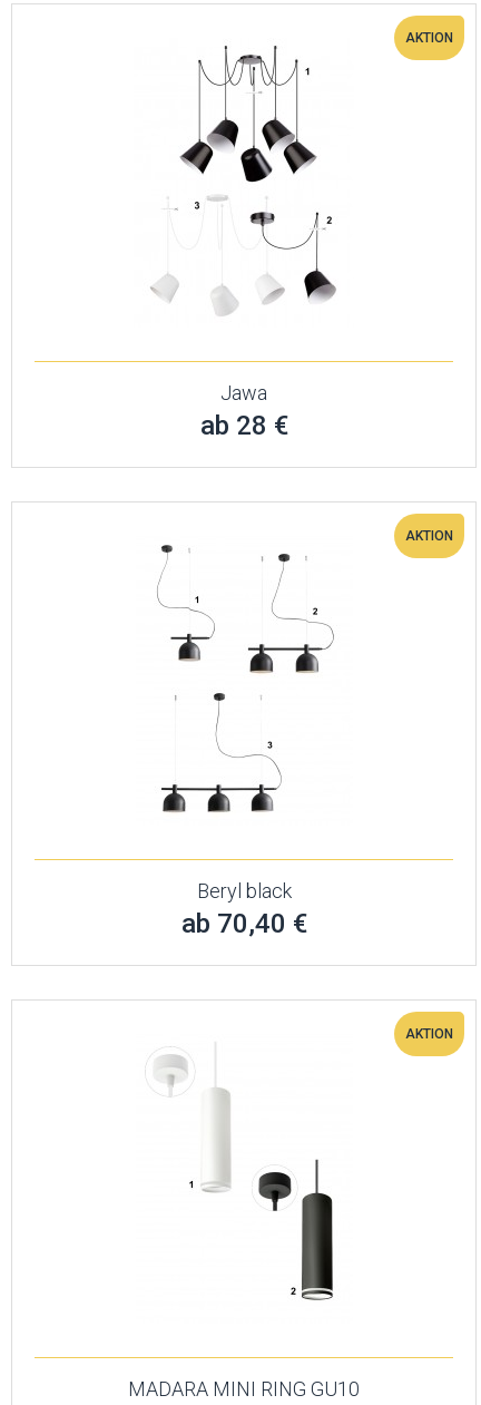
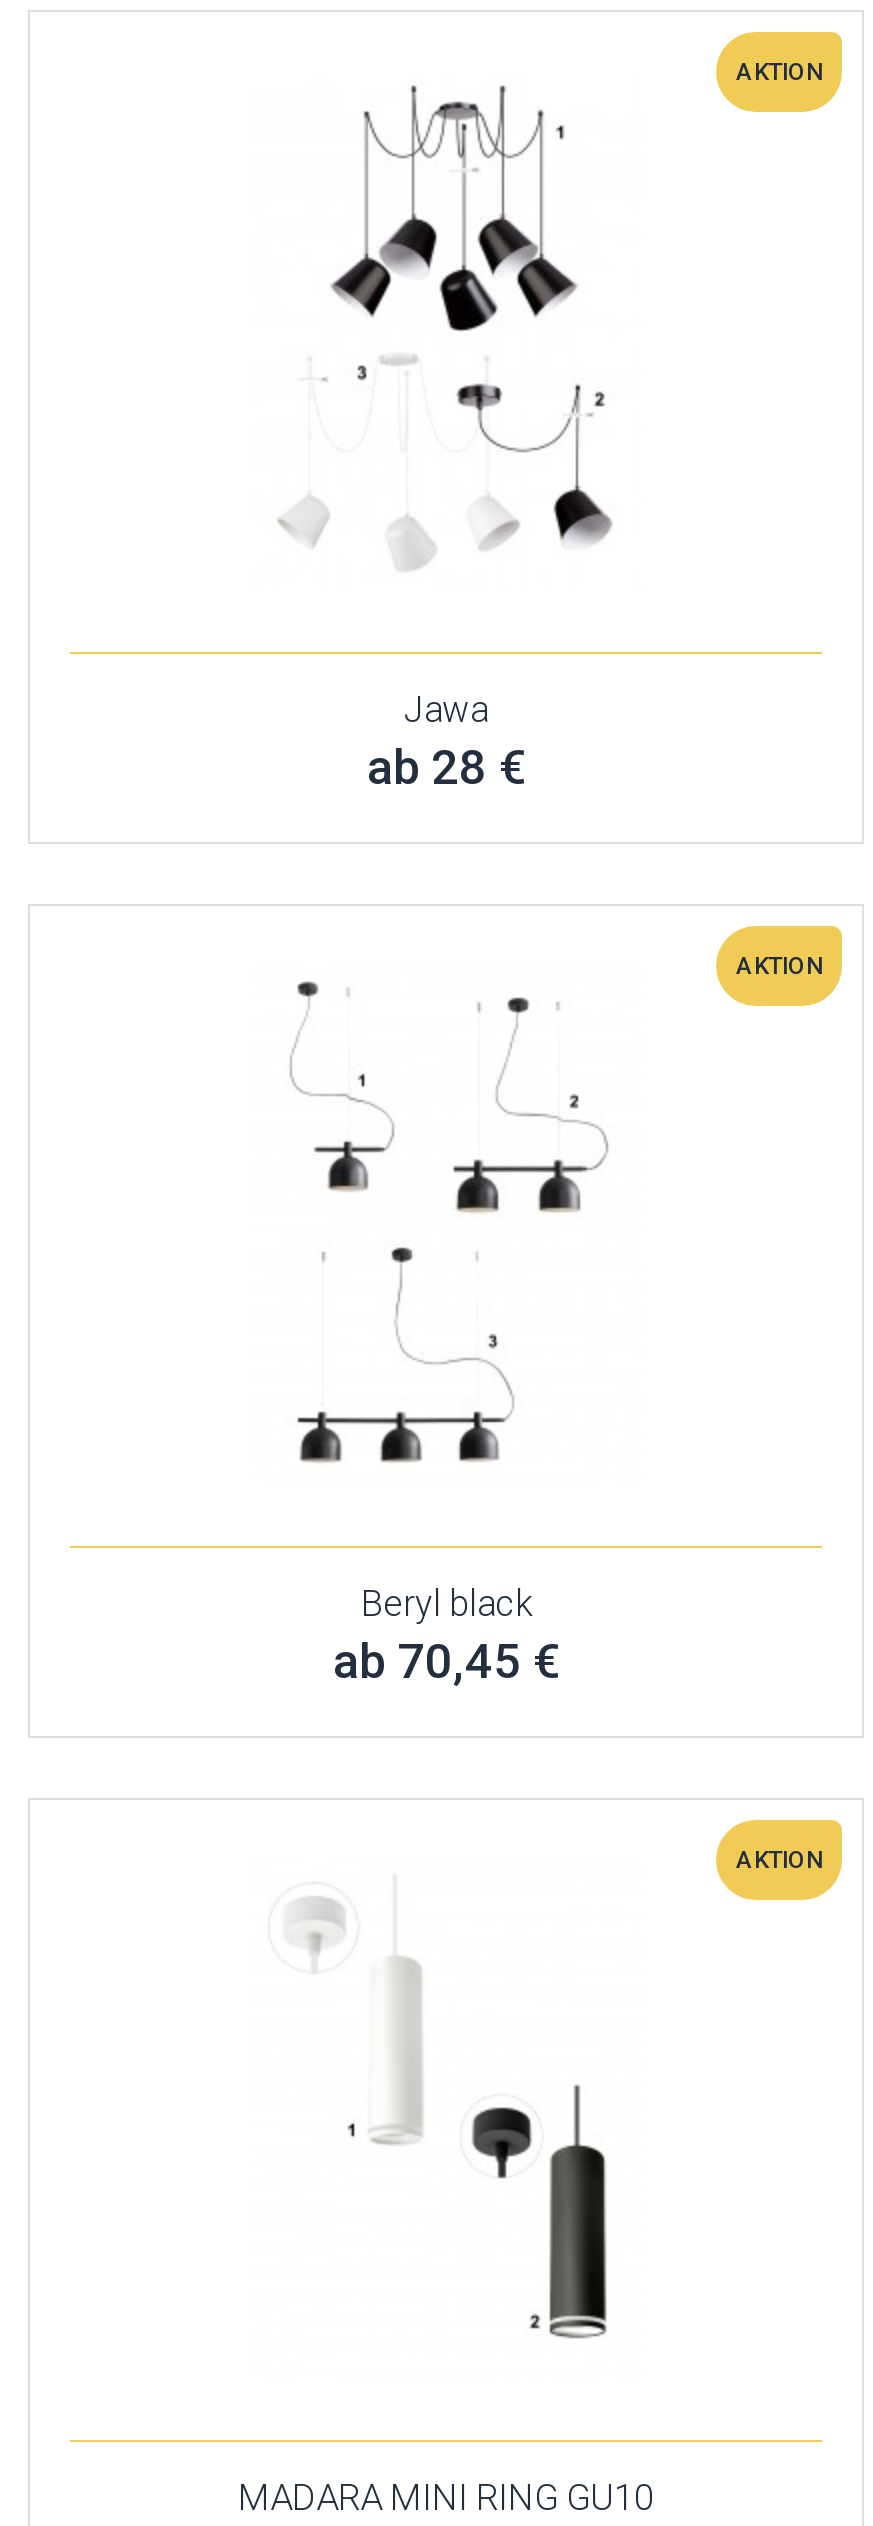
- ab 70,40 €
+ ab 70,45 €
